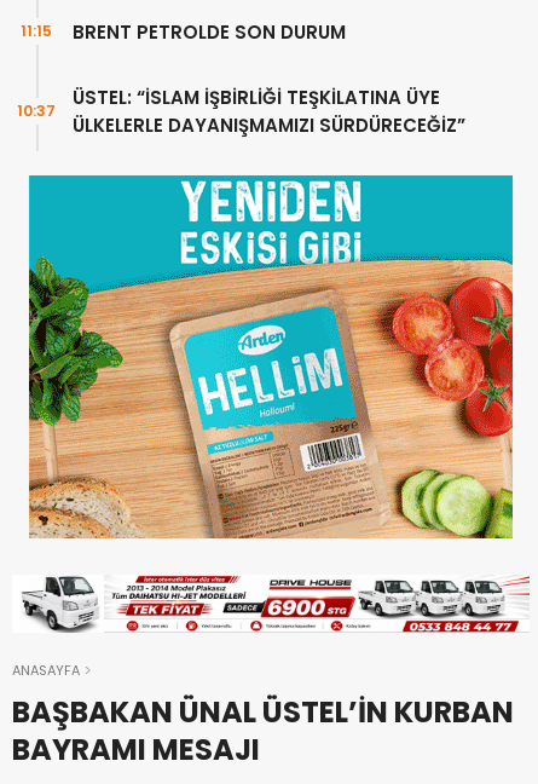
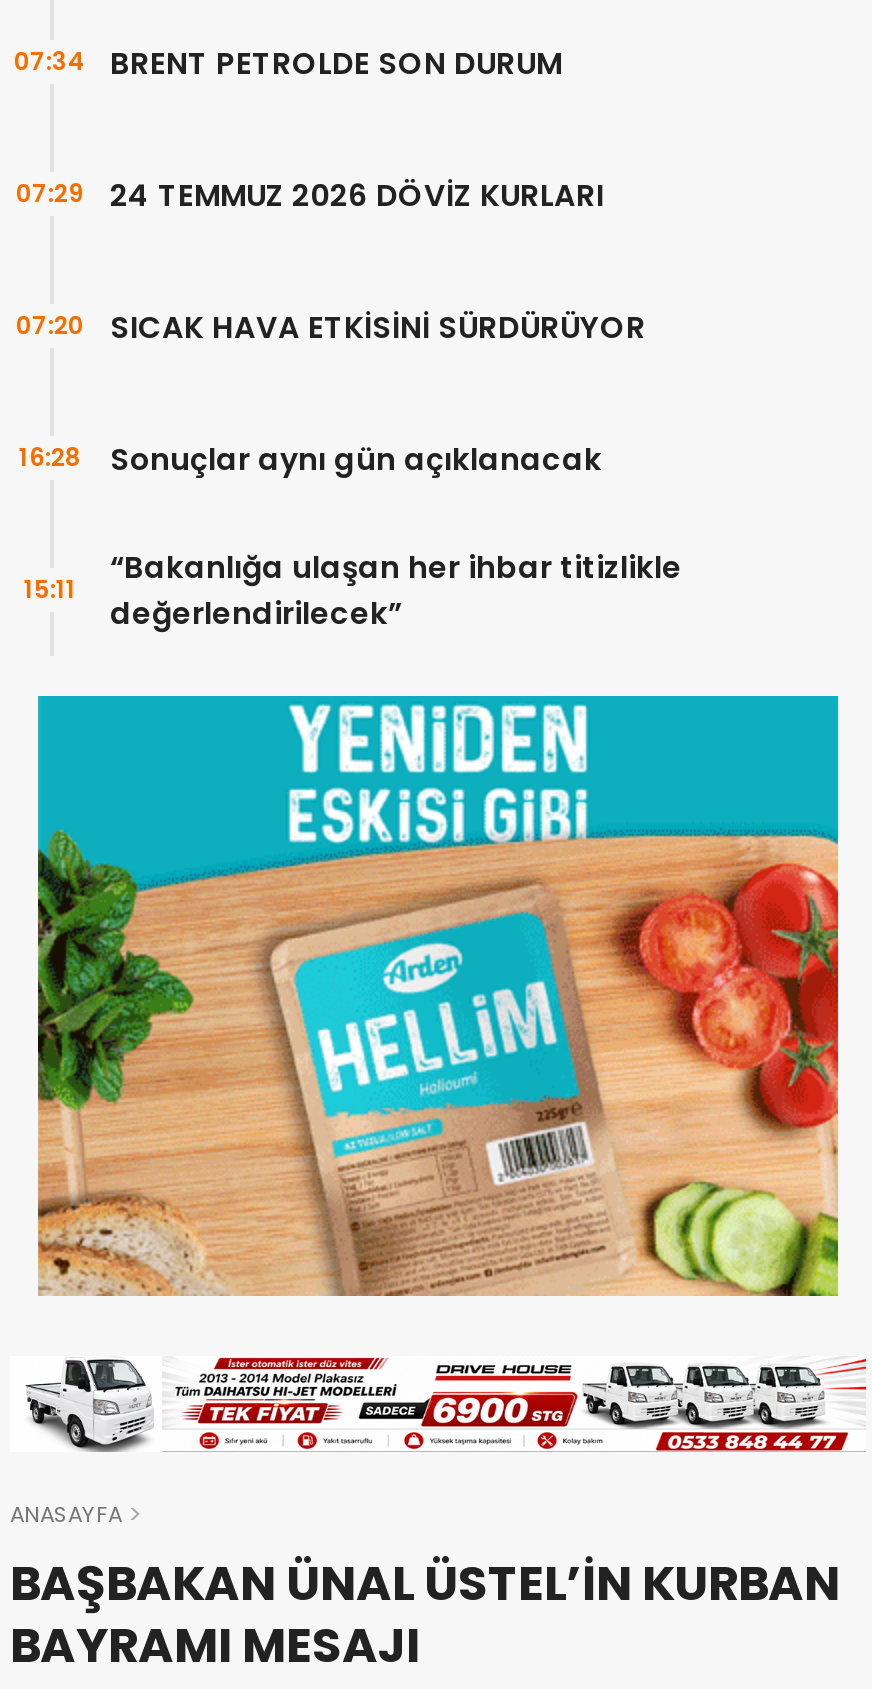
- 11:15
- ÜSTEL: “İSLAM İŞBİRLİĞİ TEŞKİLATINA ÜYE
- ÜLKELERLE DAYANIŞMAMIZI SÜRDÜRECEĞİZ”
+ 07:34
+ 24 TEMMUZ 2026 DÖVİZ KURLARI
+ 07:29
+ SICAK HAVA ETKİSİNİ SÜRDÜRÜYOR
+ 07:20
+ Sonuçlar aynı gün açıklanacak
+ 16:28
+ “Bakanlığa ulaşan her ihbar titizlikle
+ değerlendirilecek”

- 10:37
+ 15:11
